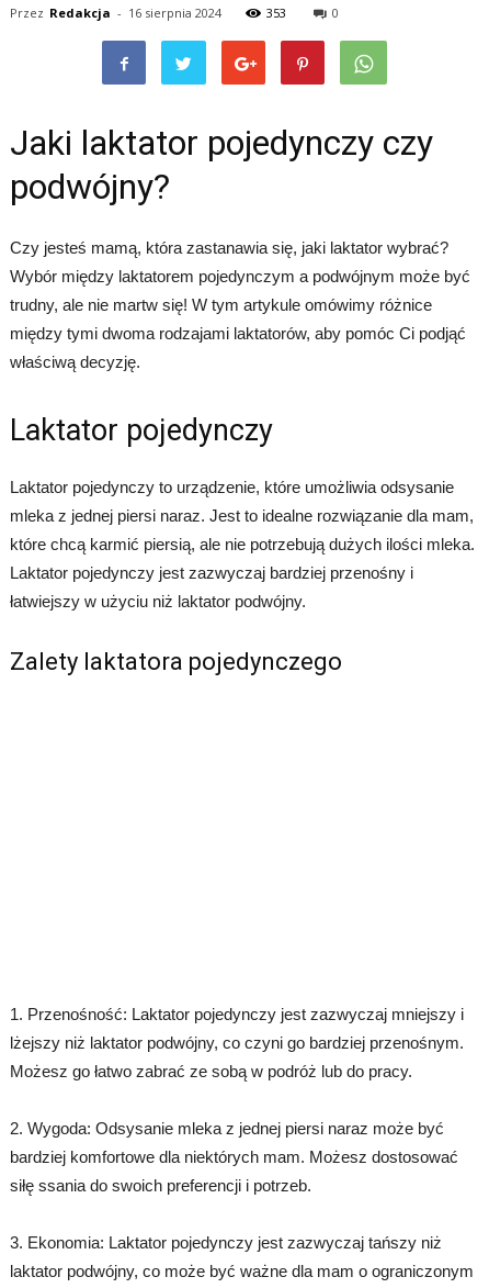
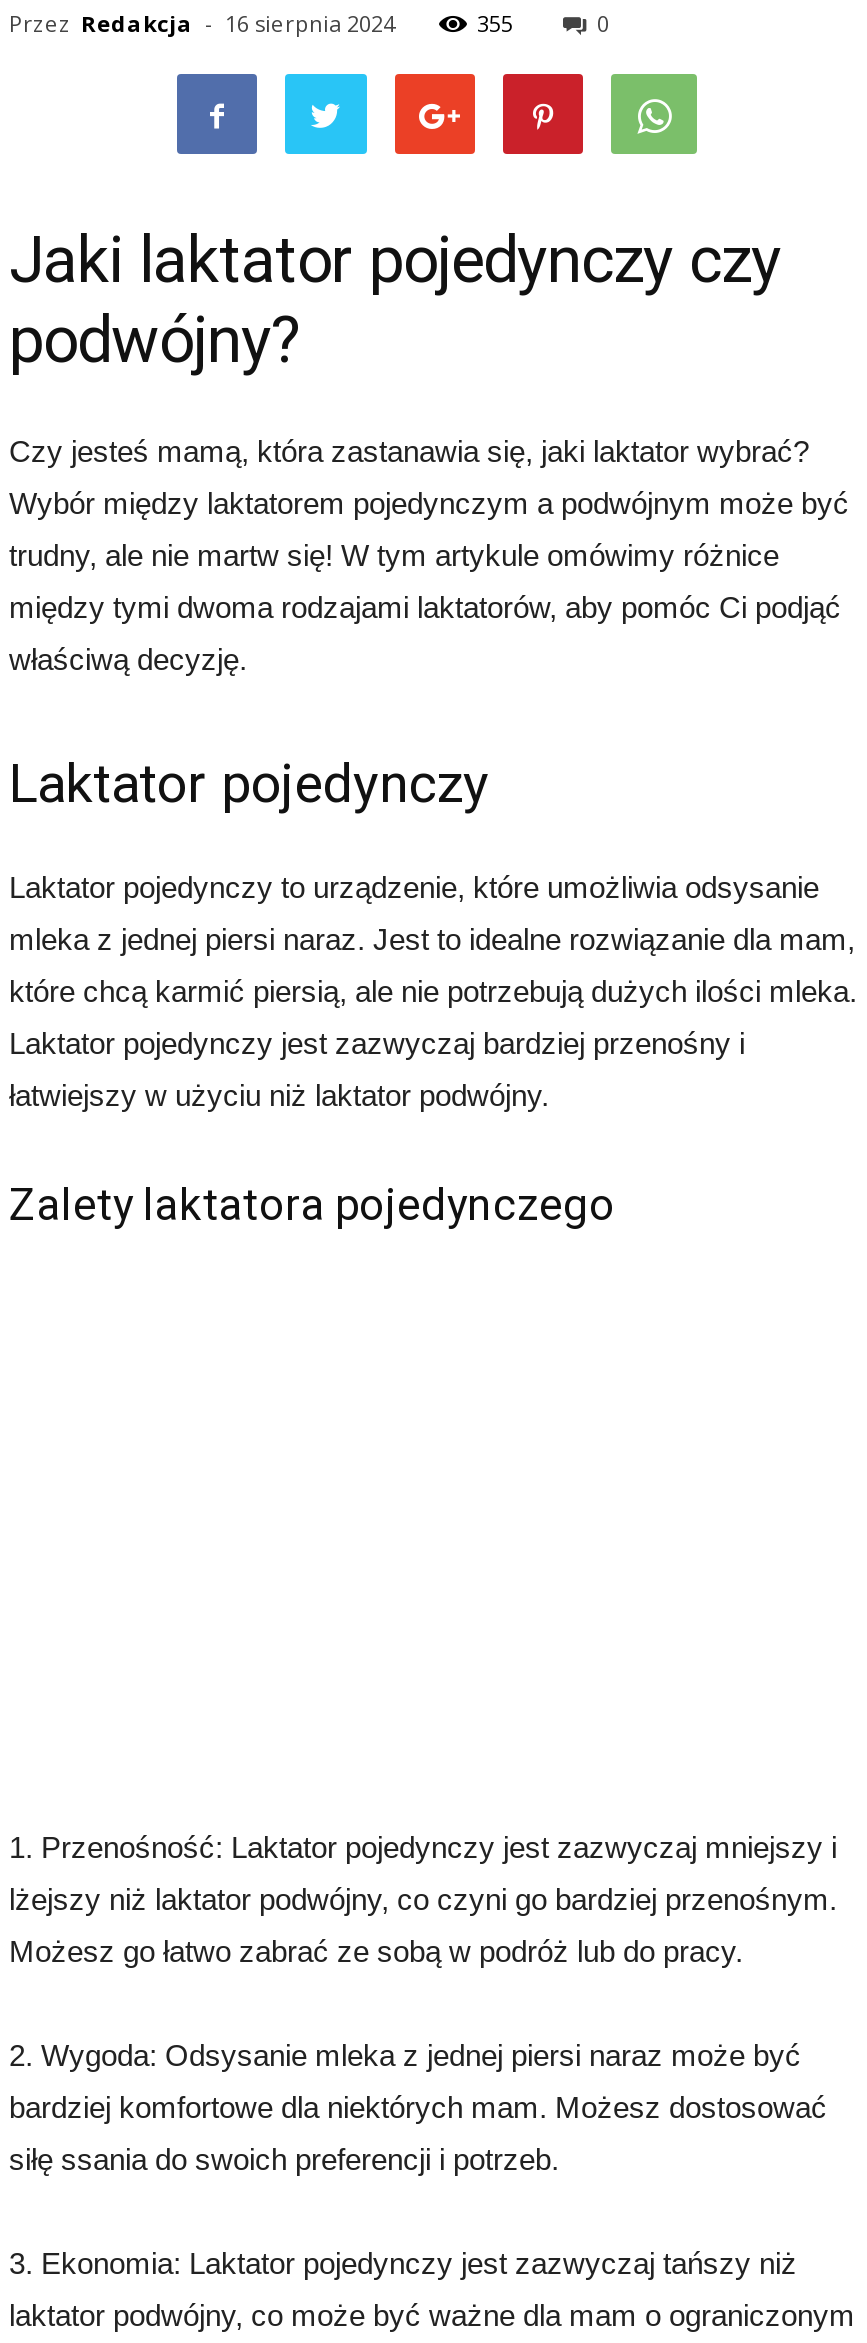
- 353
+ 355
